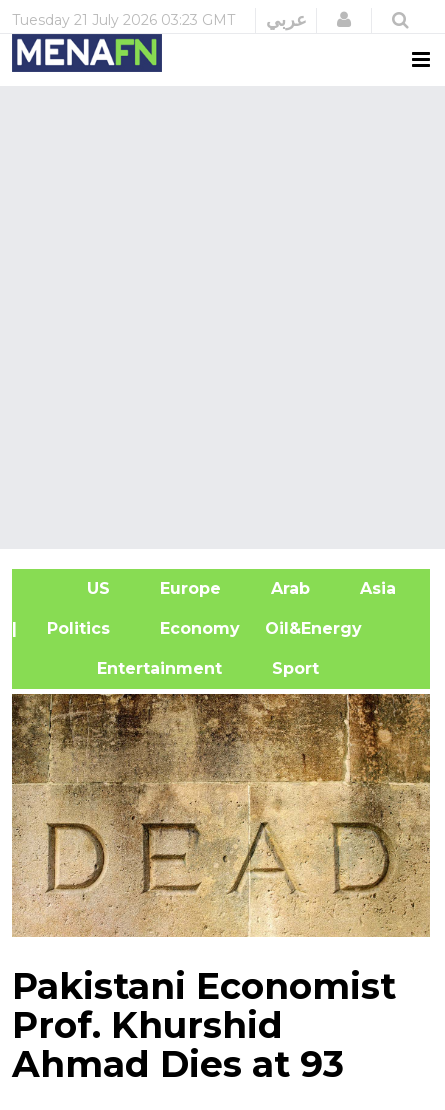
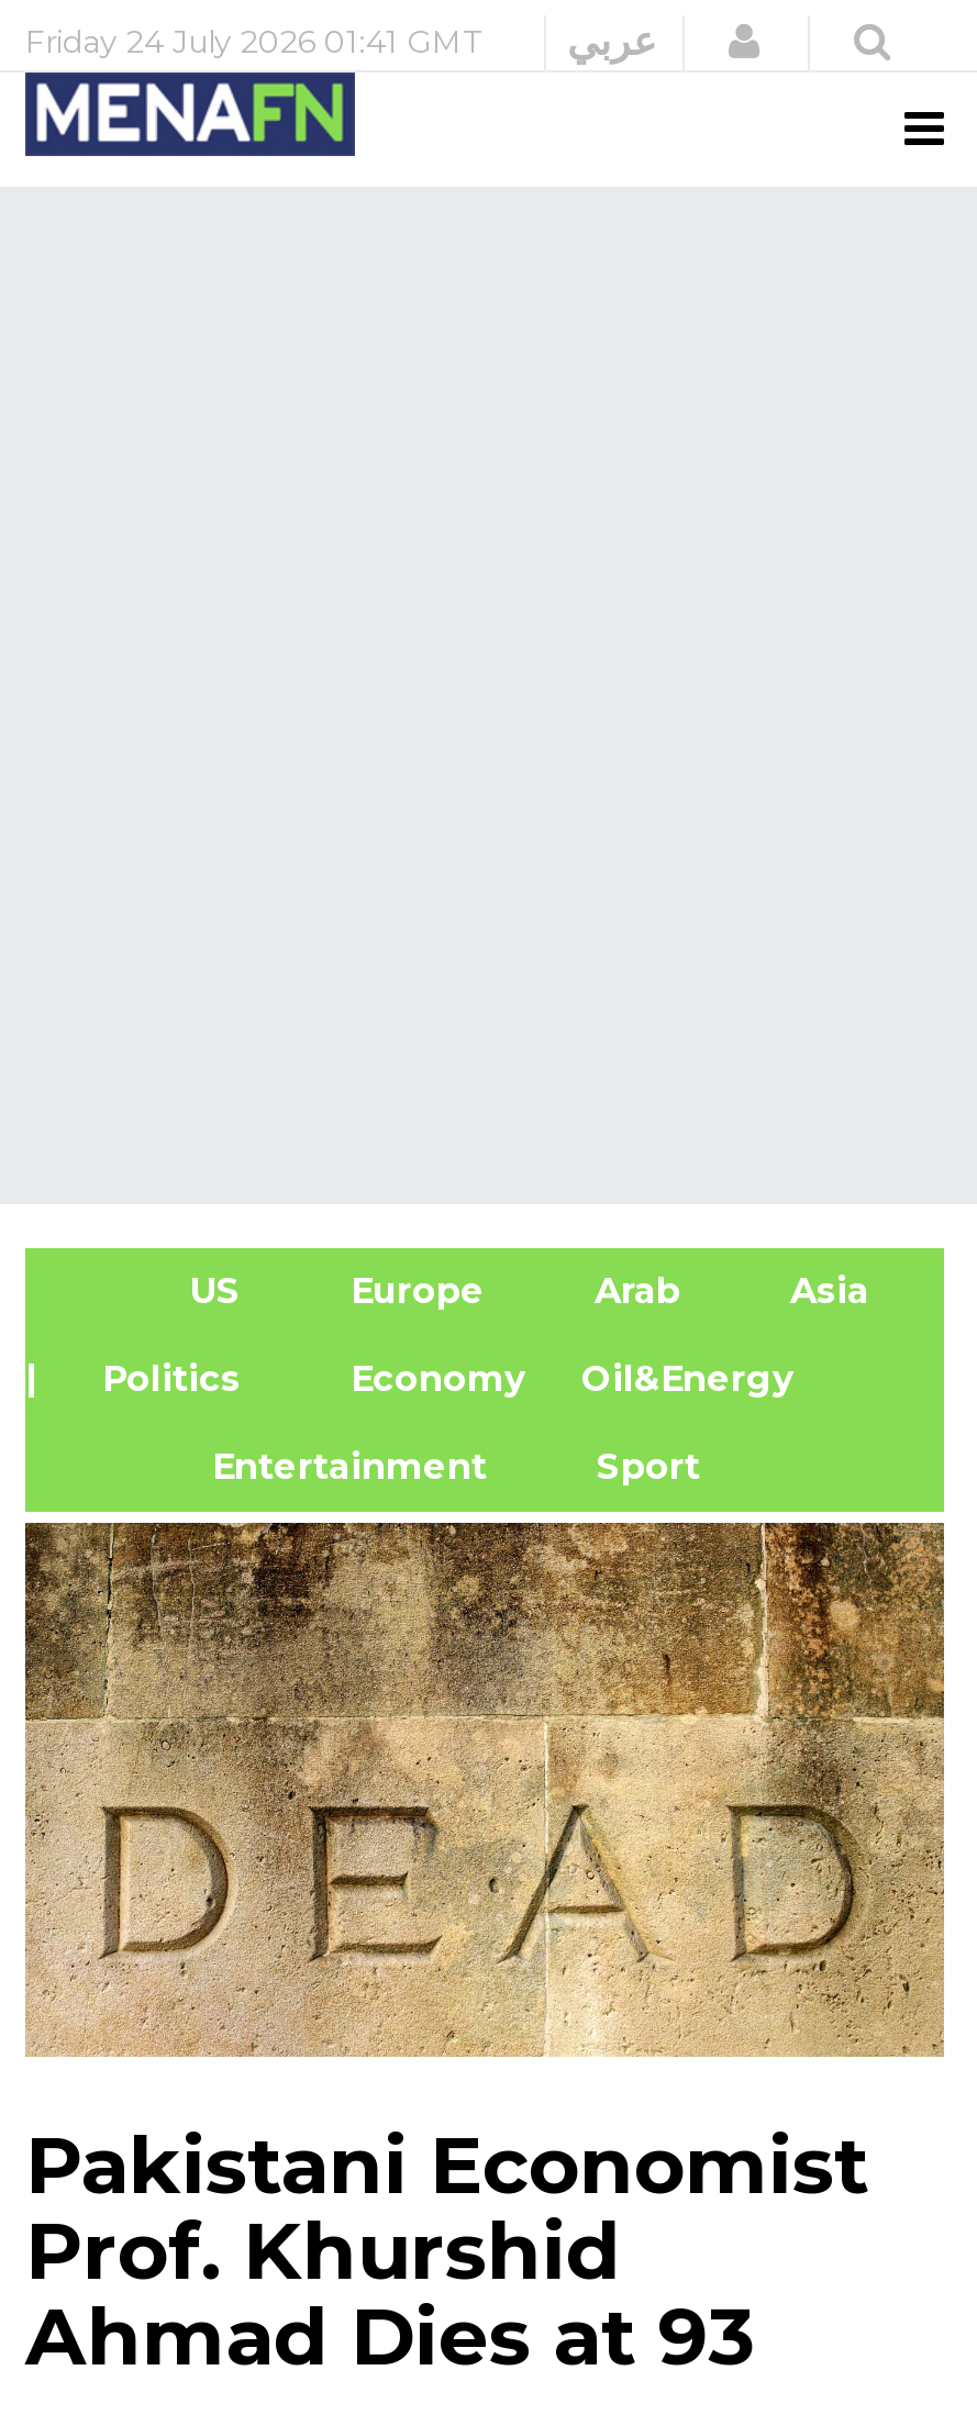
- Tuesday 21 July 2026 03:23 GMT
+ Friday 24 July 2026 01:41 GMT
